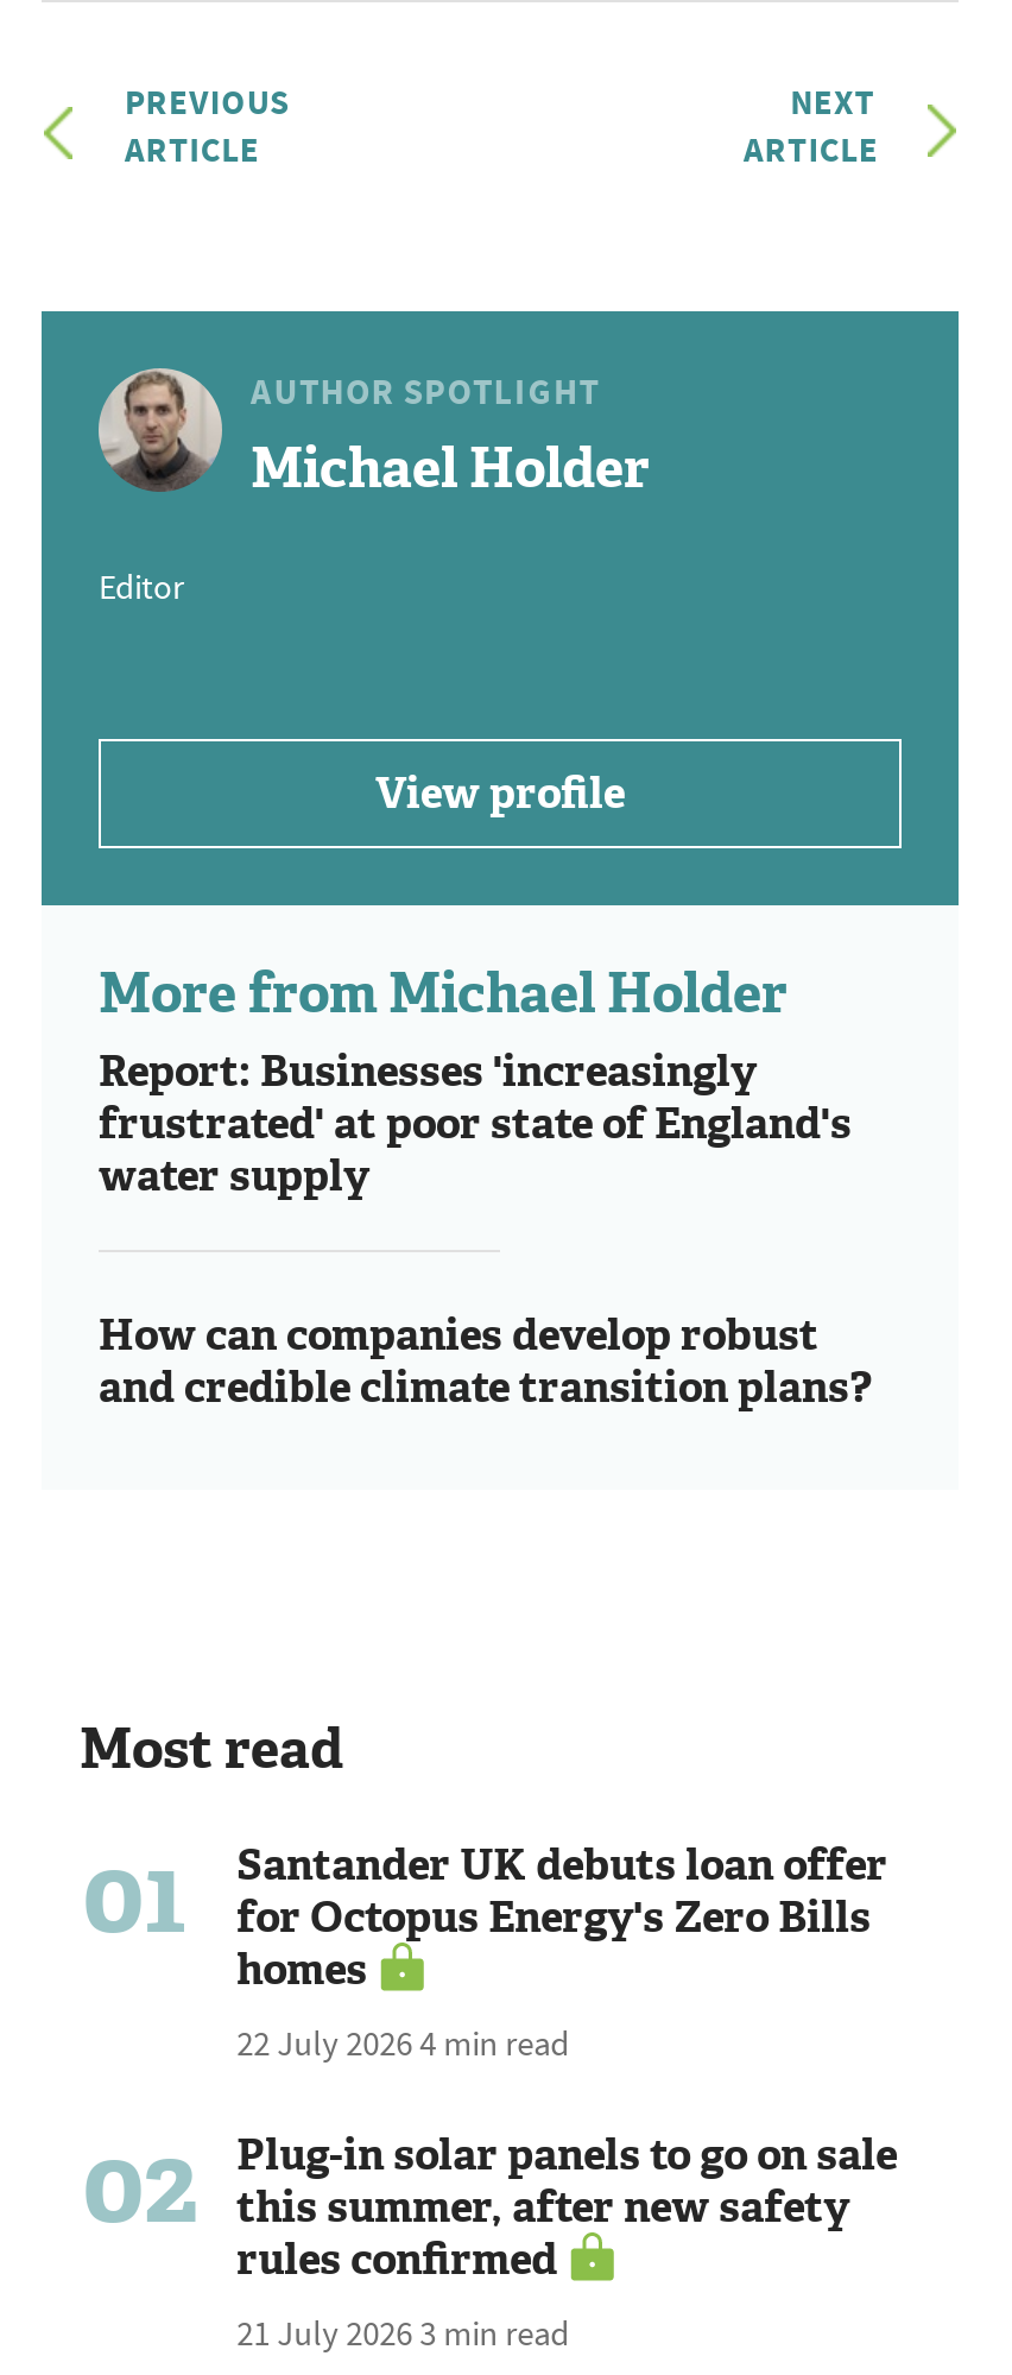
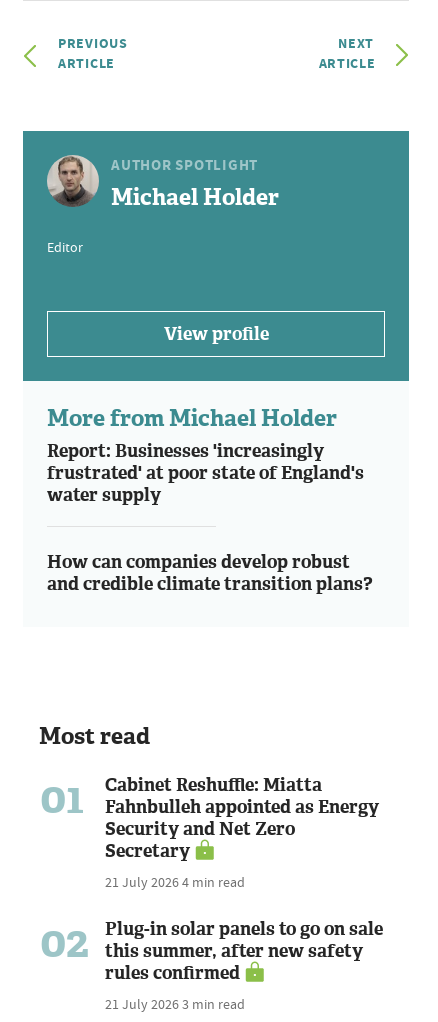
- Santander UK debuts loan offer
- for Octopus Energy's Zero Bills
- homes
- 22 July 2026 4 min read
+ Cabinet Reshuffle: Miatta
+ Fahnbulleh appointed as Energy
+ Security and Net Zero
+ Secretary
+ 21 July 2026 4 min read
